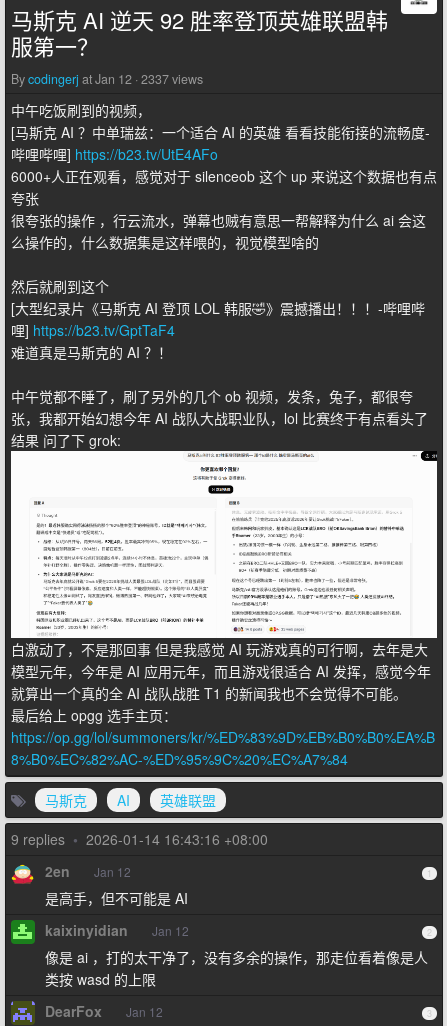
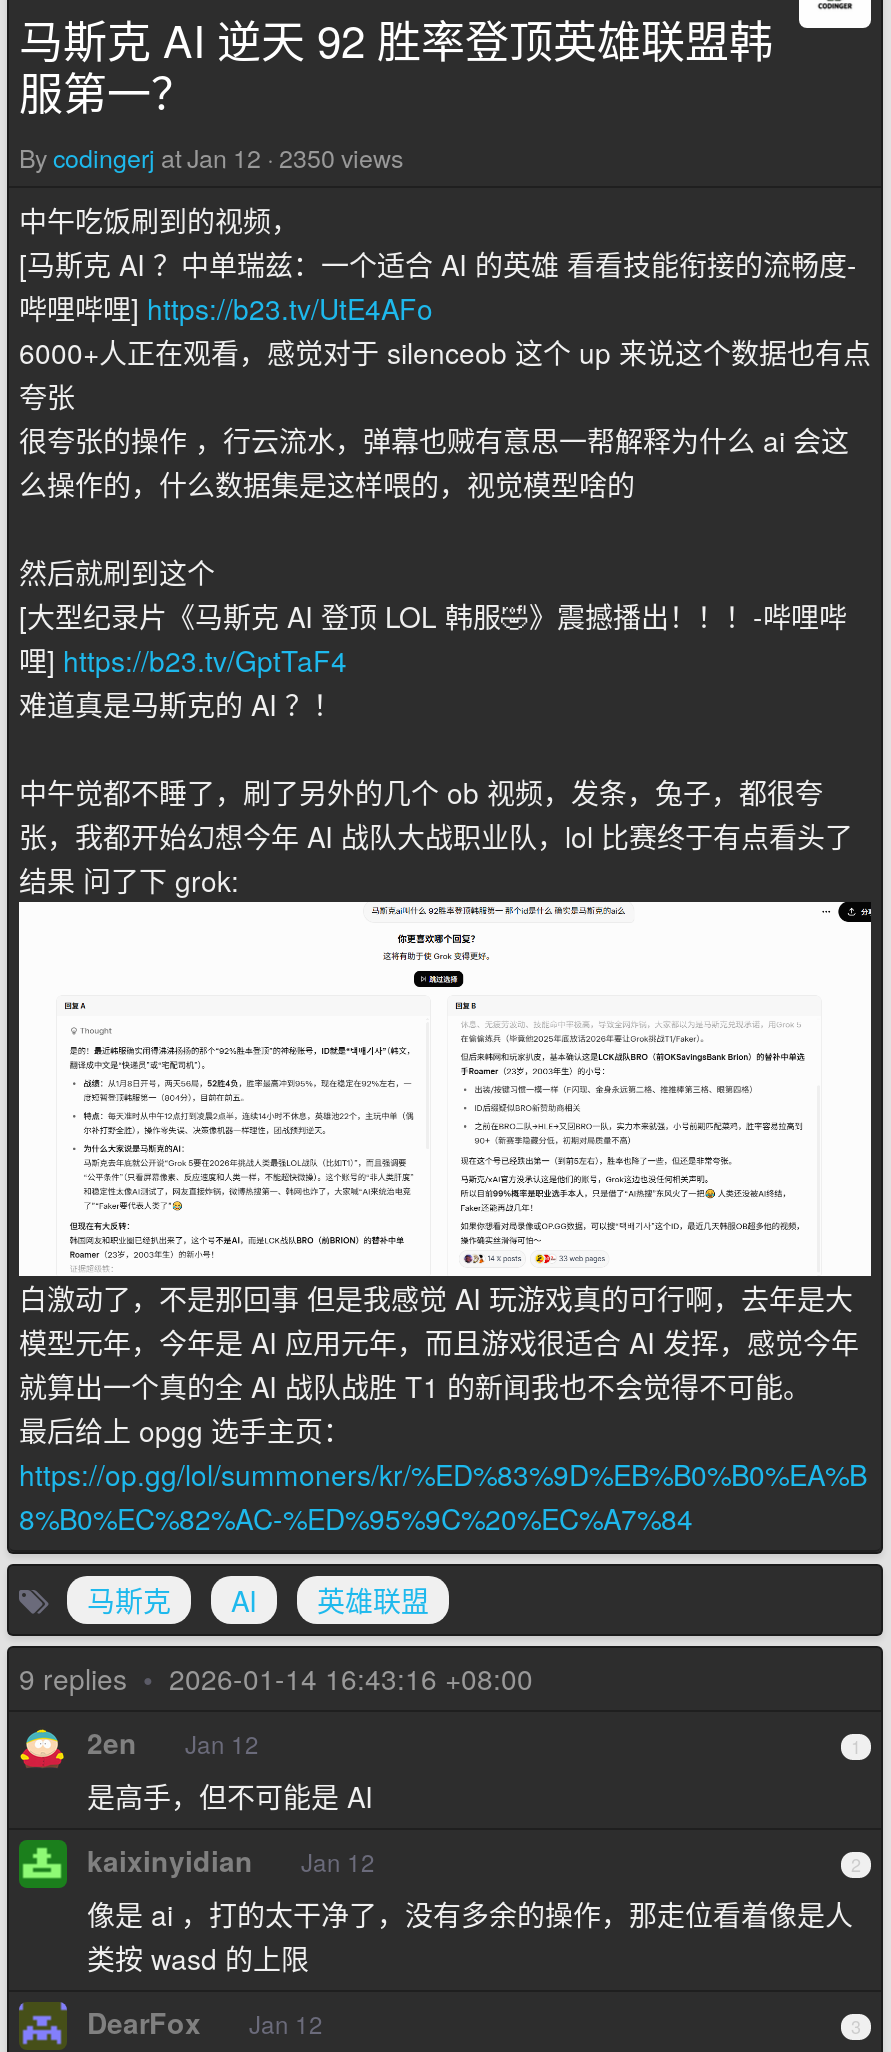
- By codingerj at Jan 12 · 2337 views
+ By codingerj at Jan 12 · 2350 views
